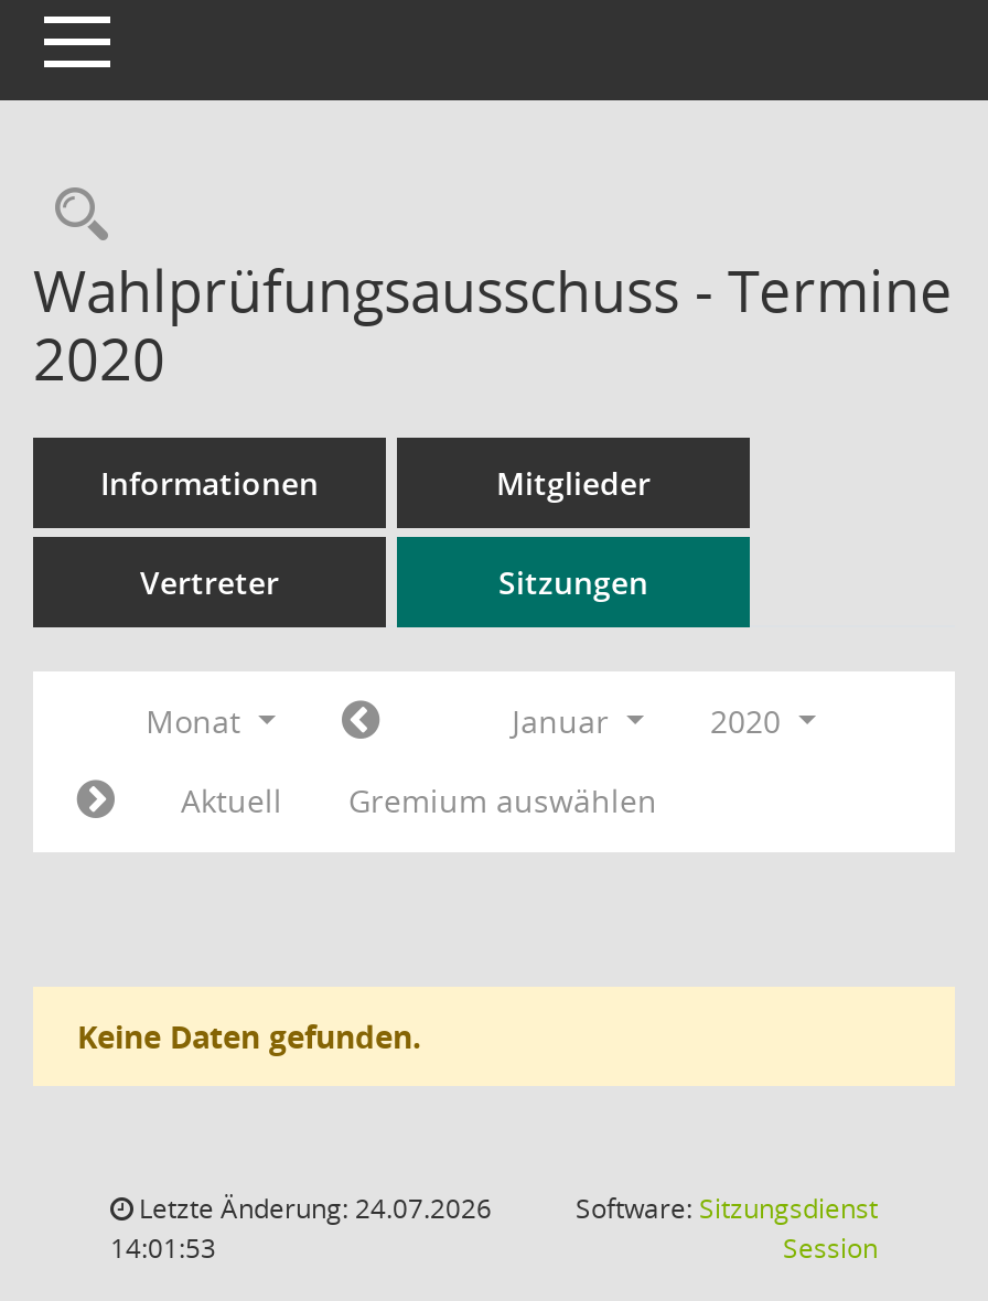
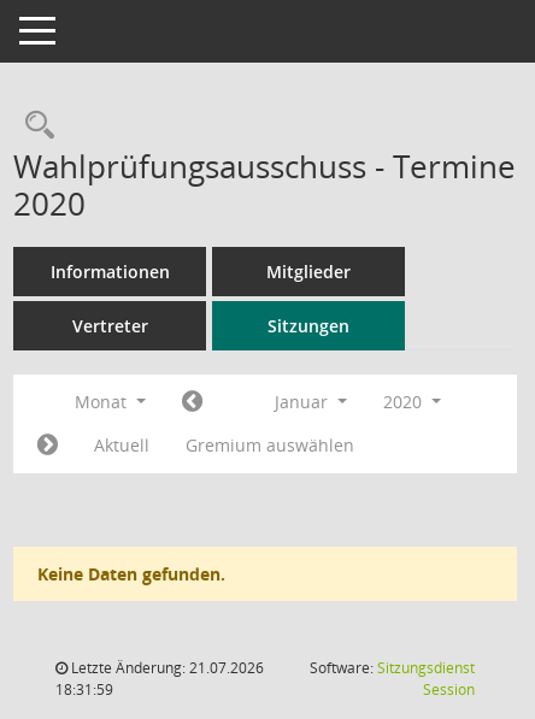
- Letzte Änderung: 24.07.2026
+ Letzte Änderung: 21.07.2026

- 14:01:53
+ 18:31:59
